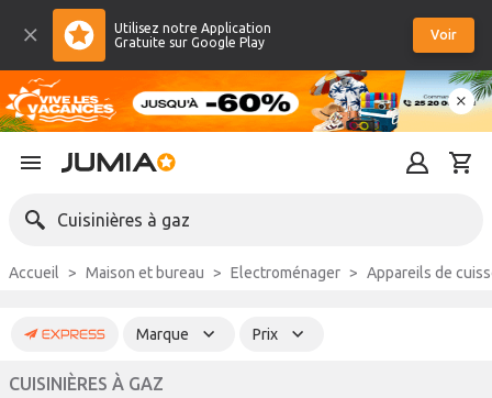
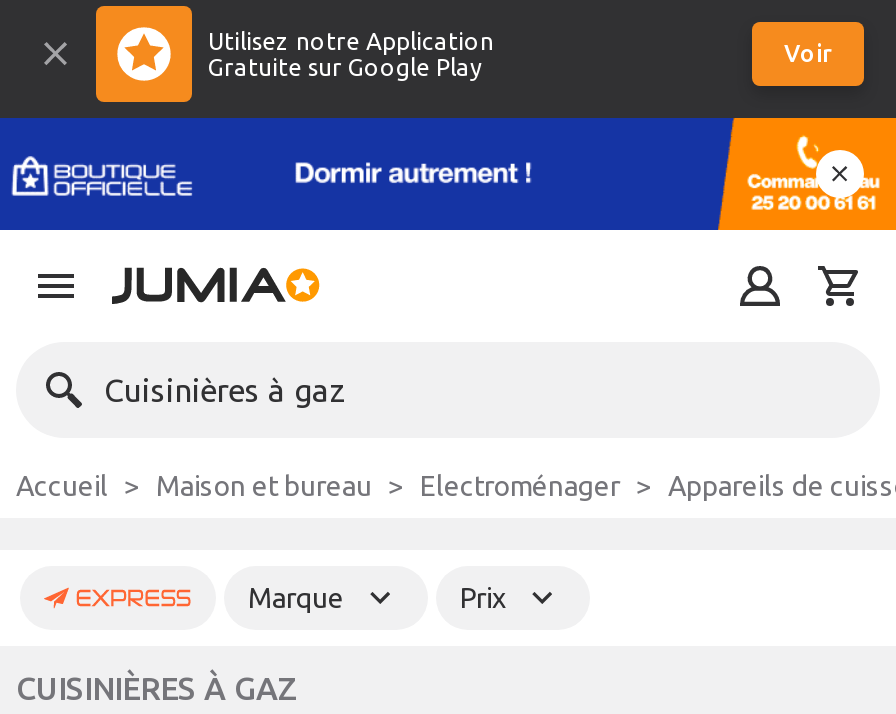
- [image]
+ [image]
